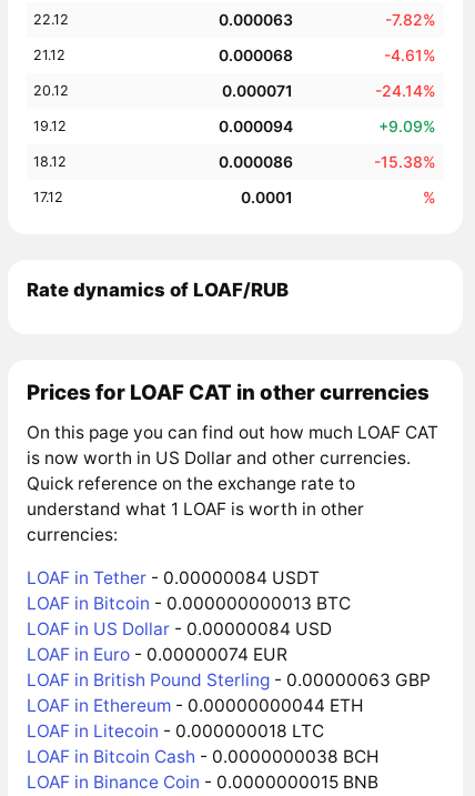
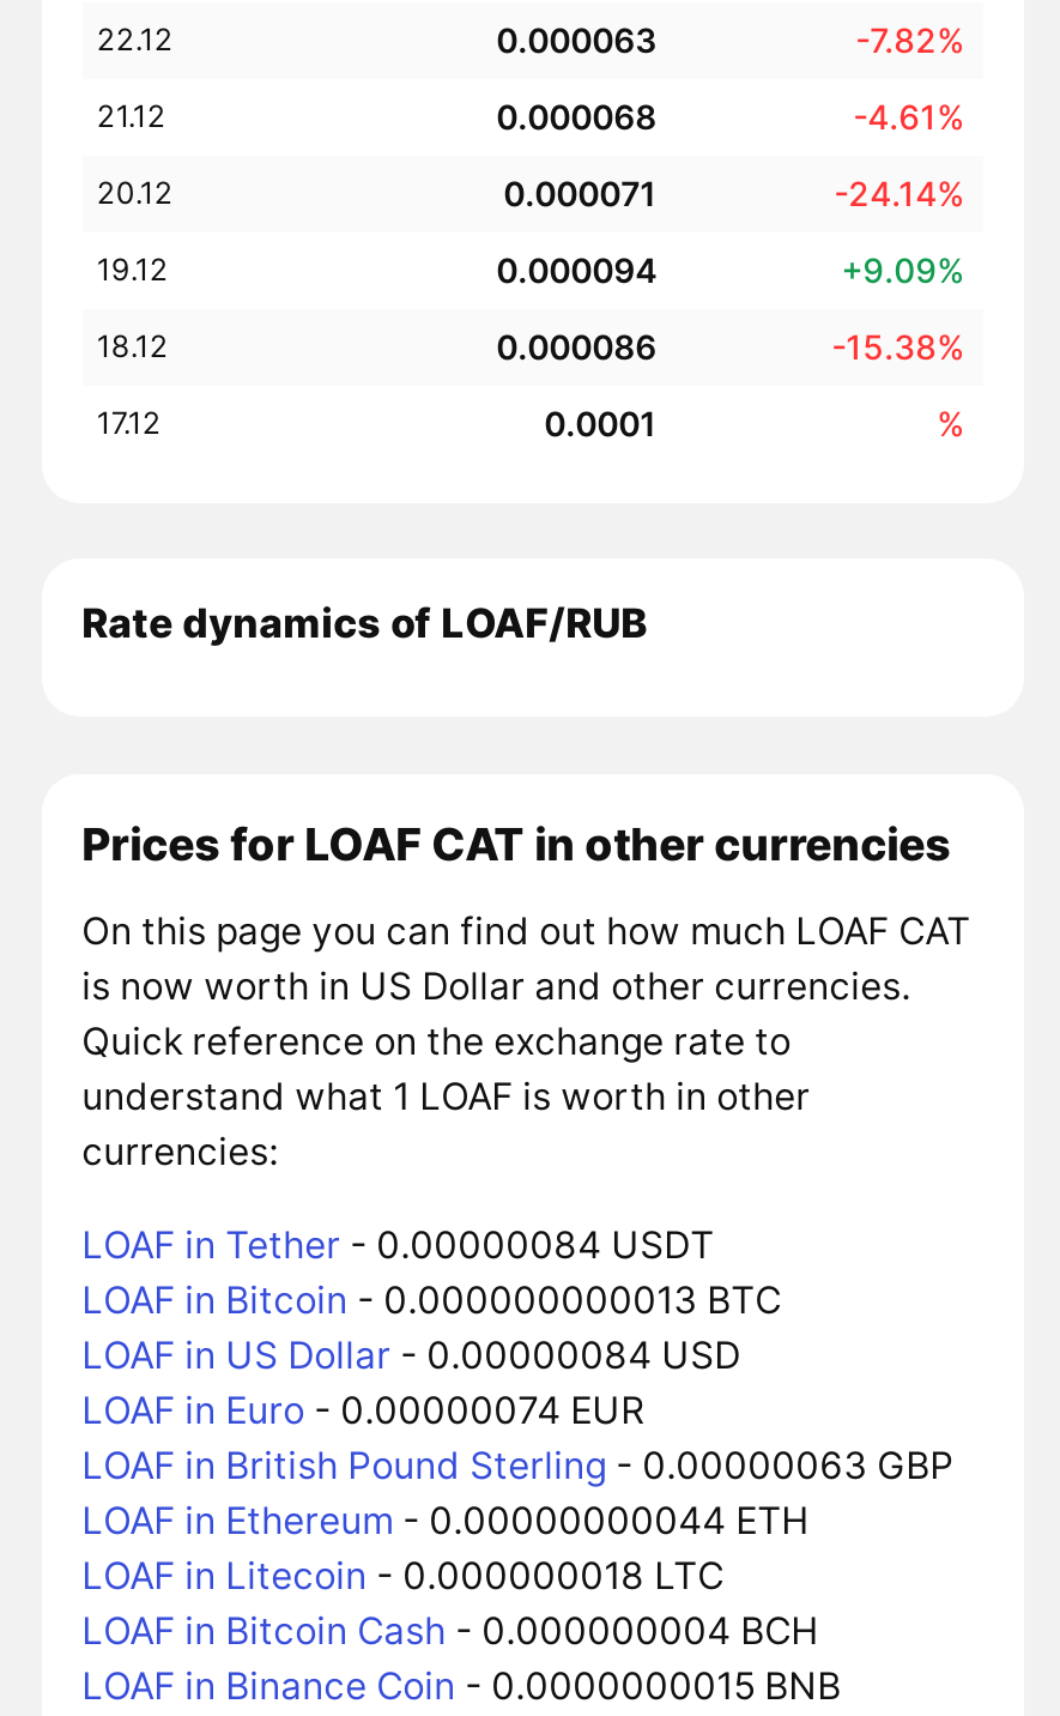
- LOAF in Bitcoin Cash - 0.0000000038 BCH
+ LOAF in Bitcoin Cash - 0.000000004 BCH
